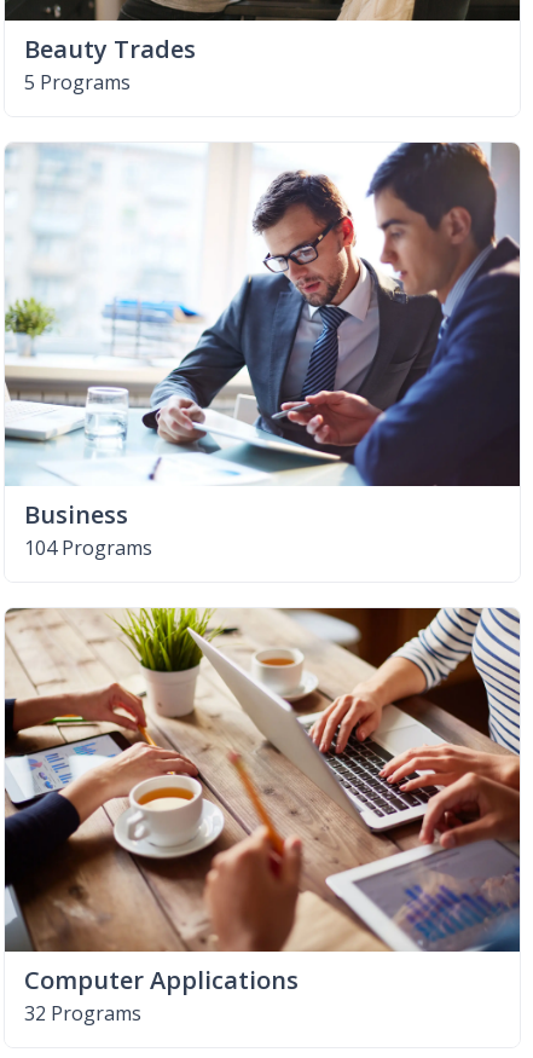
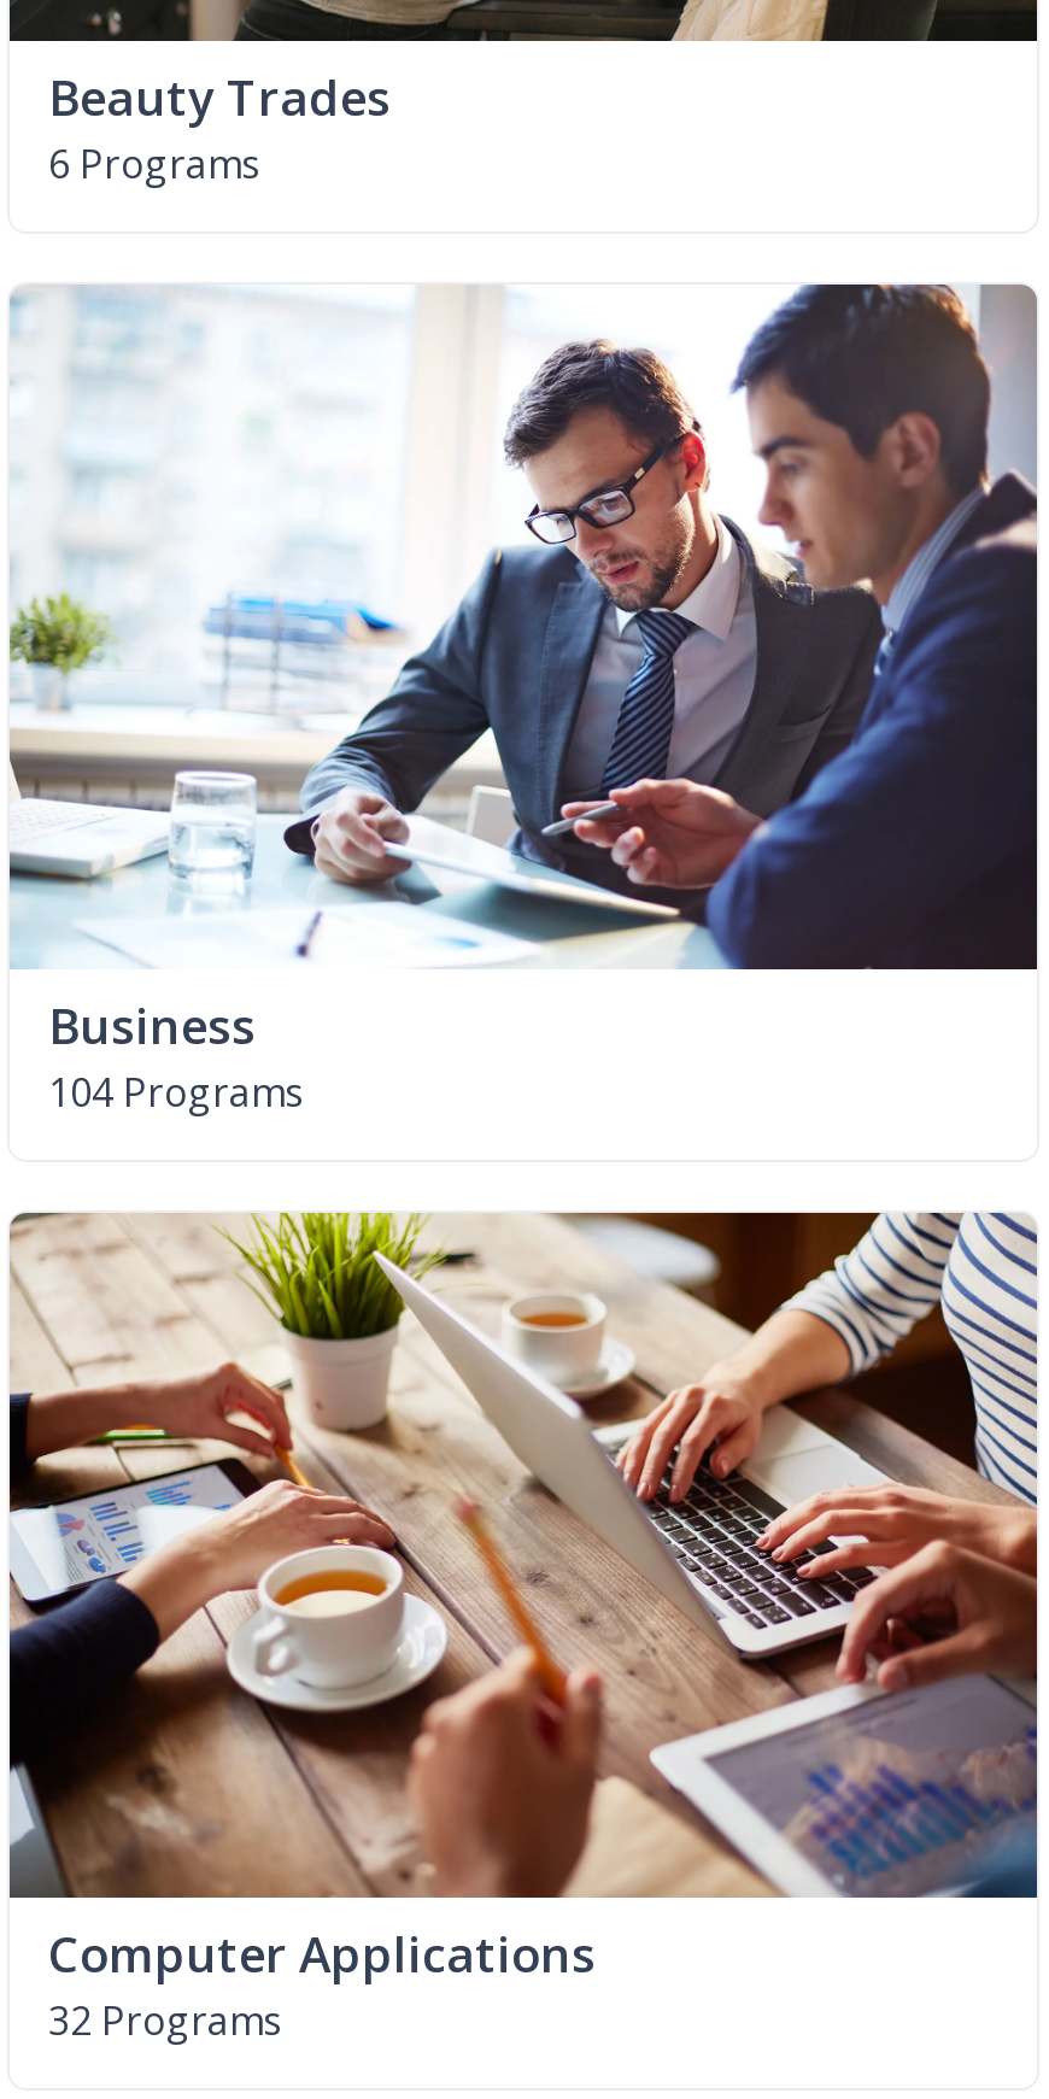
- 5 Programs
+ 6 Programs
